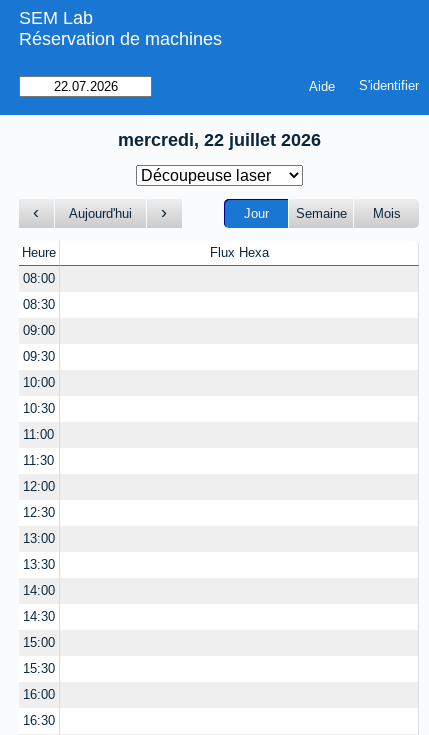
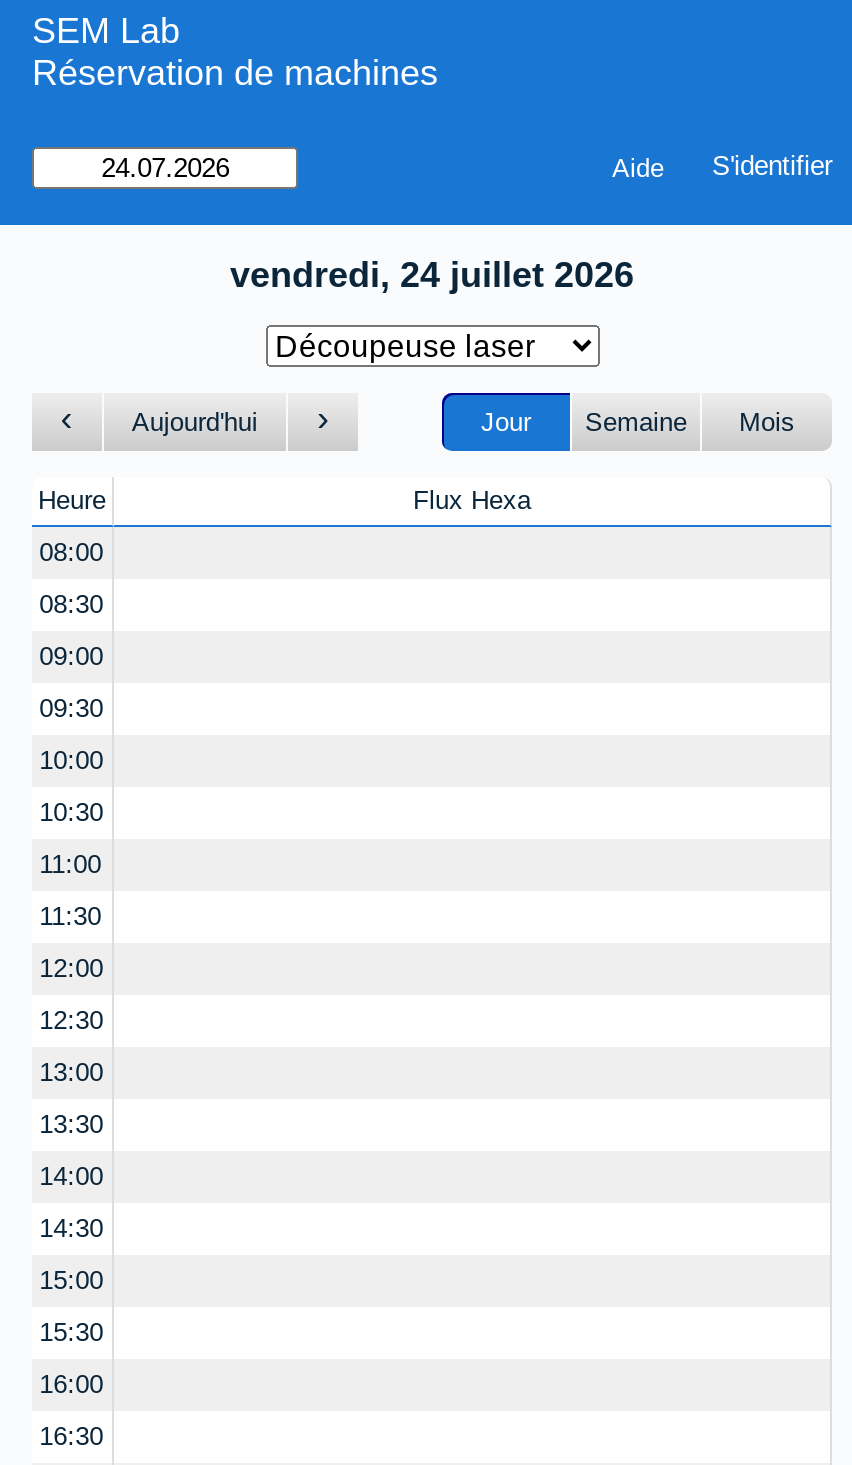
- mercredi, 22 juillet 2026
+ vendredi, 24 juillet 2026
